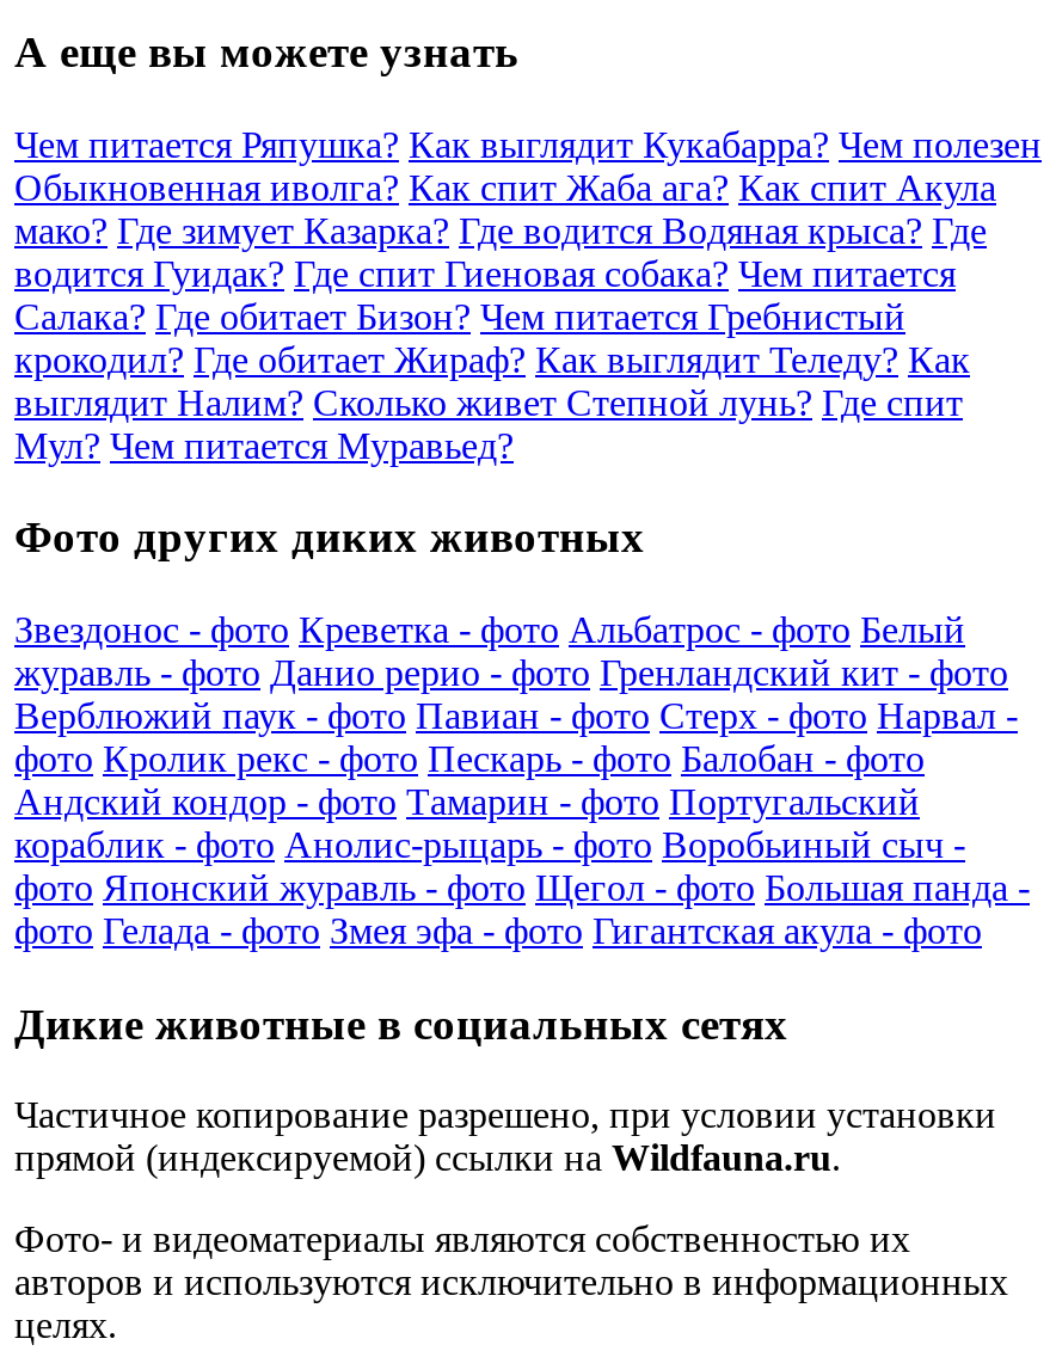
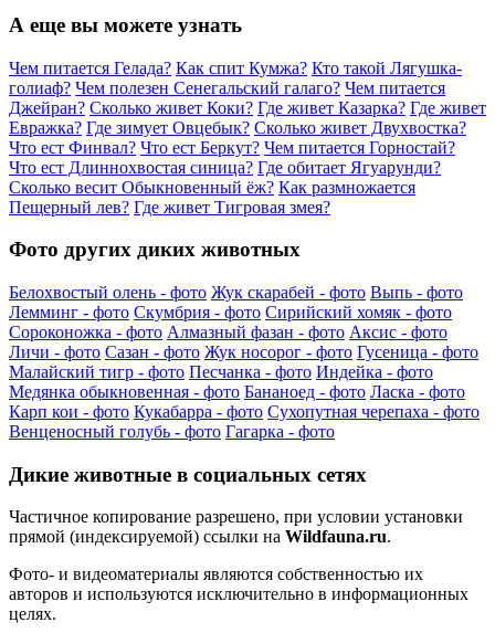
- Чем питается Ряпушка? Как выглядит Кукабарра? Чем полезен
- Обыкновенная иволга? Как спит Жаба ага? Как спит Акула
- мако? Где зимует Казарка? Где водится Водяная крыса? Где
- водится Гуидак? Где спит Гиеновая собака? Чем питается
- Салака? Где обитает Бизон? Чем питается Гребнистый
- крокодил? Где обитает Жираф? Как выглядит Теледу? Как
- выглядит Налим? Сколько живет Степной лунь? Где спит
- Мул? Чем питается Муравьед?
+ Чем питается Гелада? Как спит Кумжа? Кто такой Лягушка-
+ голиаф? Чем полезен Сенегальский галаго? Чем питается
+ Джейран? Сколько живет Коки? Где живет Казарка? Где живет
+ Евражка? Где зимует Овцебык? Сколько живет Двухвостка?
+ Что ест Финвал? Что ест Беркут? Чем питается Горностай?
+ Что ест Длиннохвостая синица? Где обитает Ягуарунди?
+ Сколько весит Обыкновенный ёж? Как размножается
+ Пещерный лев? Где живет Тигровая змея?

- Звездонос - фото Креветка - фото Альбатрос - фото Белый
- журавль - фото Данио рерио - фото Гренландский кит - фото
- Верблюжий паук - фото Павиан - фото Стерх - фото Нарвал -
- фото Кролик рекс - фото Пескарь - фото Балобан - фото
- Андский кондор - фото Тамарин - фото Португальский
- кораблик - фото Анолис-рыцарь - фото Воробьиный сыч -
- фото Японский журавль - фото Щегол - фото Большая панда -
- фото Гелада - фото Змея эфа - фото Гигантская акула - фото
+ Белохвостый олень - фото Жук скарабей - фото Выпь - фото
+ Лемминг - фото Скумбрия - фото Сирийский хомяк - фото
+ Сороконожка - фото Алмазный фазан - фото Аксис - фото
+ Личи - фото Сазан - фото Жук носорог - фото Гусеница - фото
+ Малайский тигр - фото Песчанка - фото Индейка - фото
+ Медянка обыкновенная - фото Бананоед - фото Ласка - фото
+ Карп кои - фото Кукабарра - фото Сухопутная черепаха - фото
+ Венценосный голубь - фото Гагарка - фото
